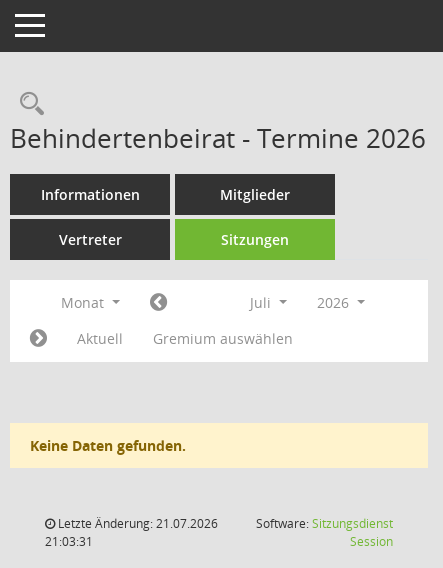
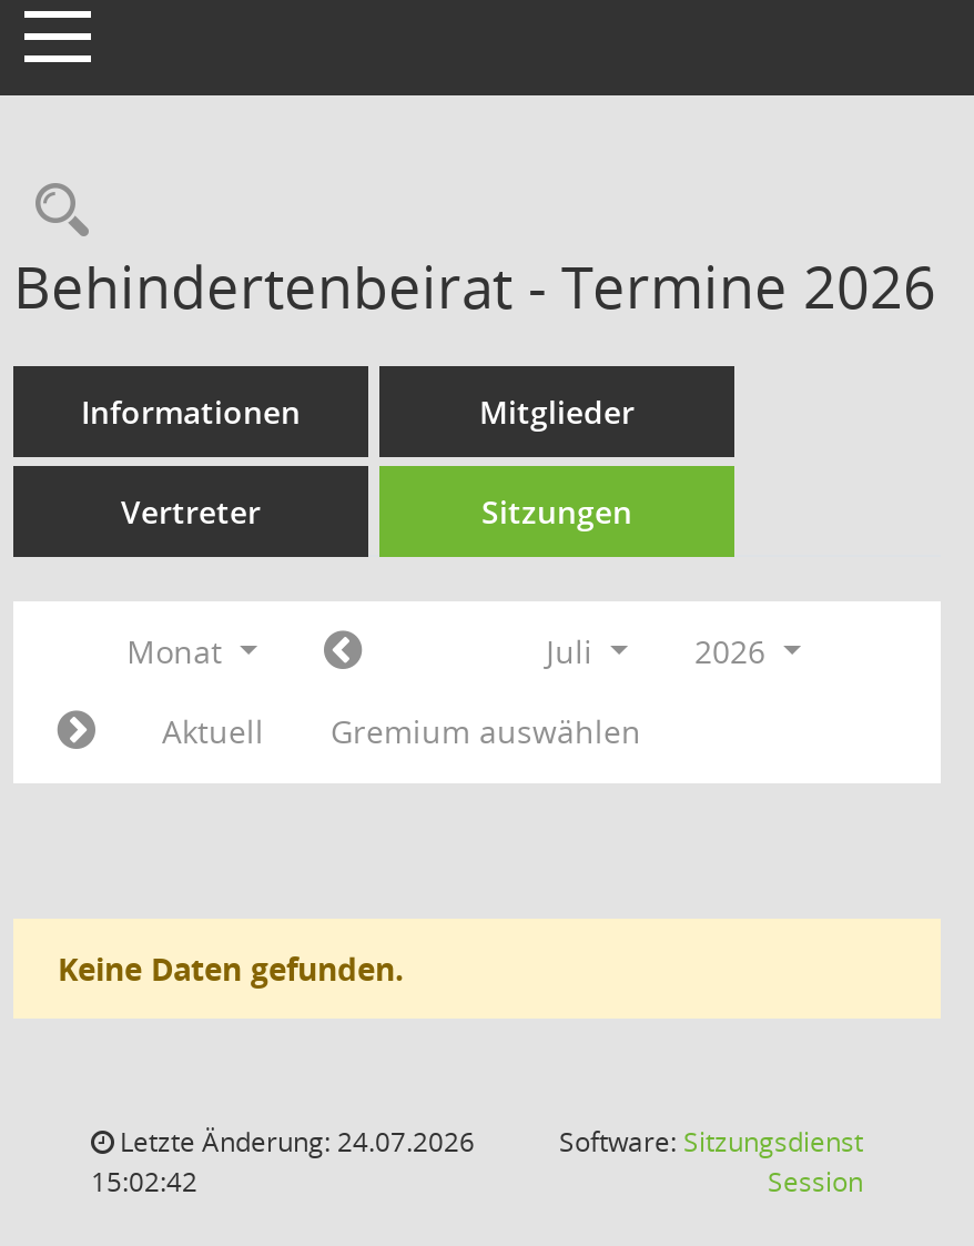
- Letzte Änderung: 21.07.2026
+ Letzte Änderung: 24.07.2026

- 21:03:31
+ 15:02:42
